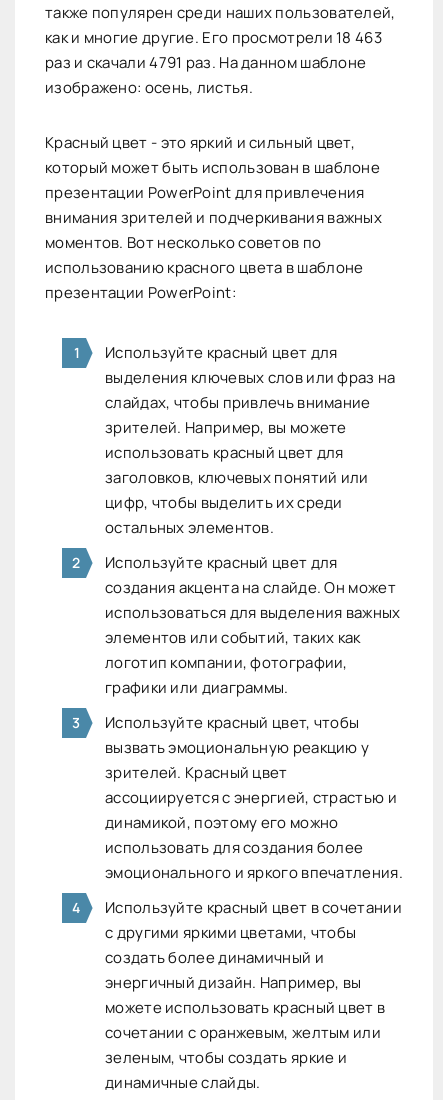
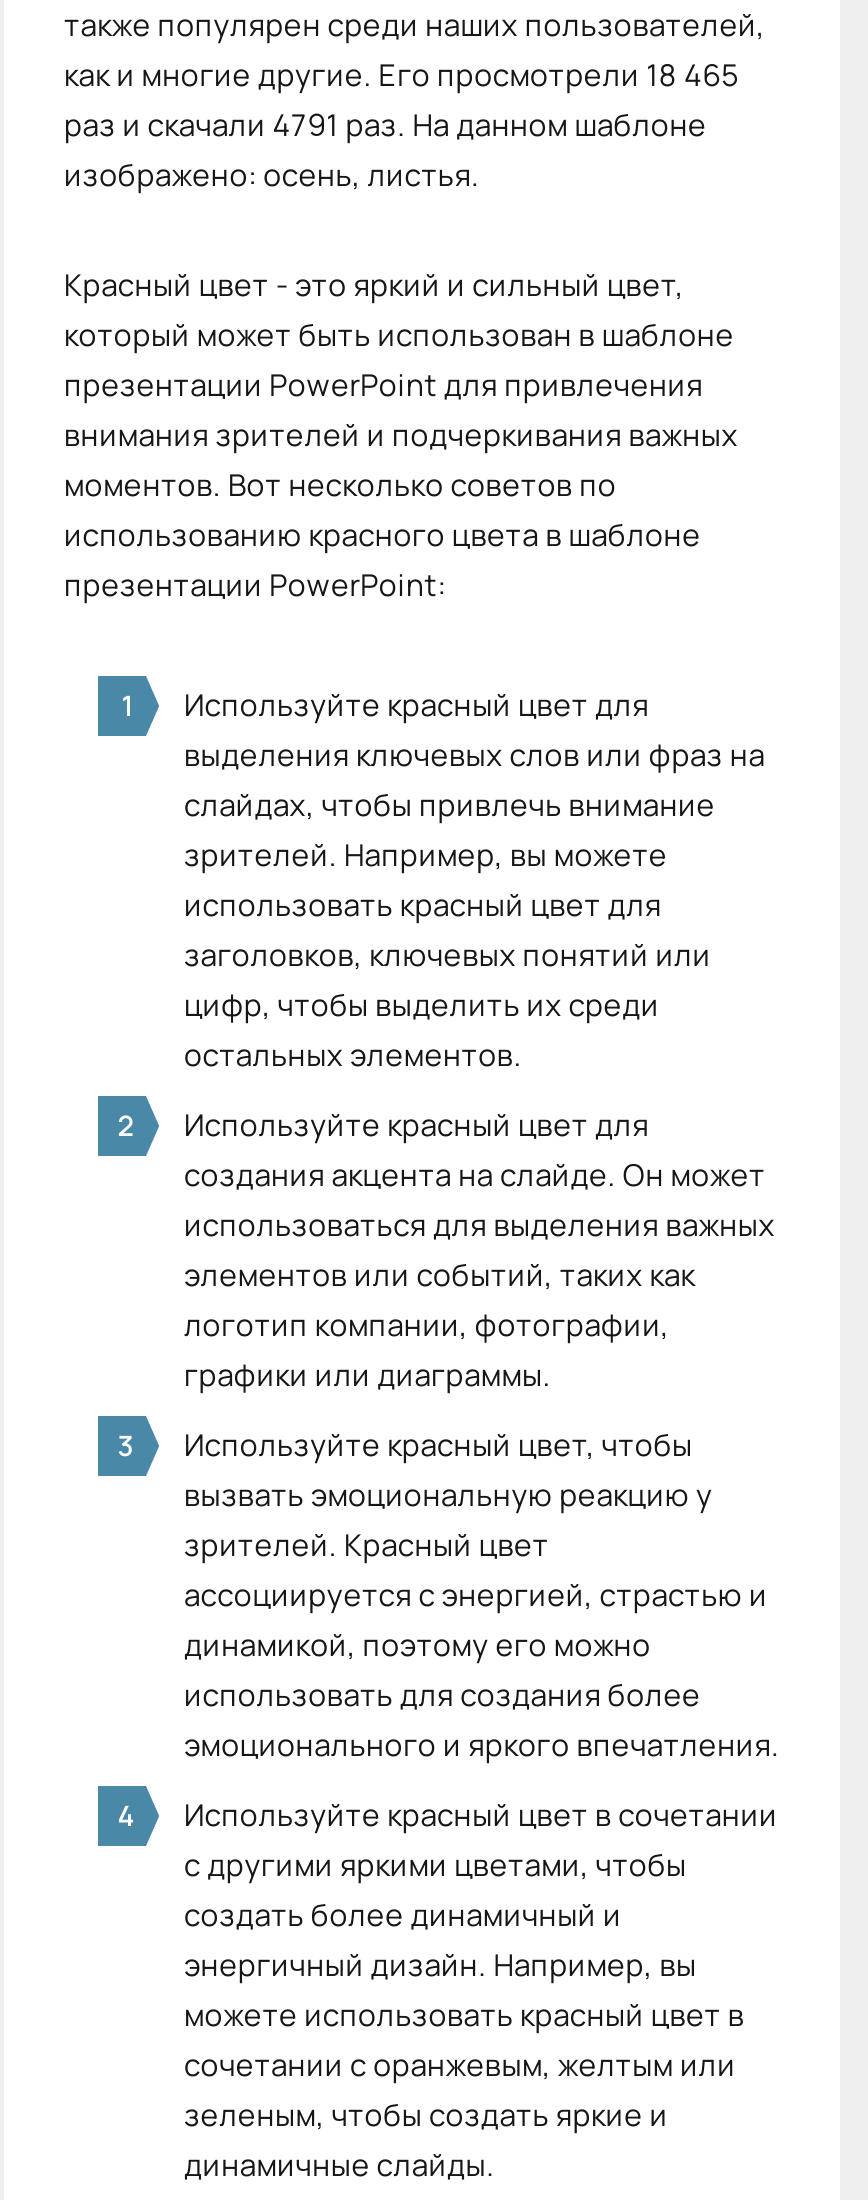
- как и многие другие. Его просмотрели 18 463
+ как и многие другие. Его просмотрели 18 465
